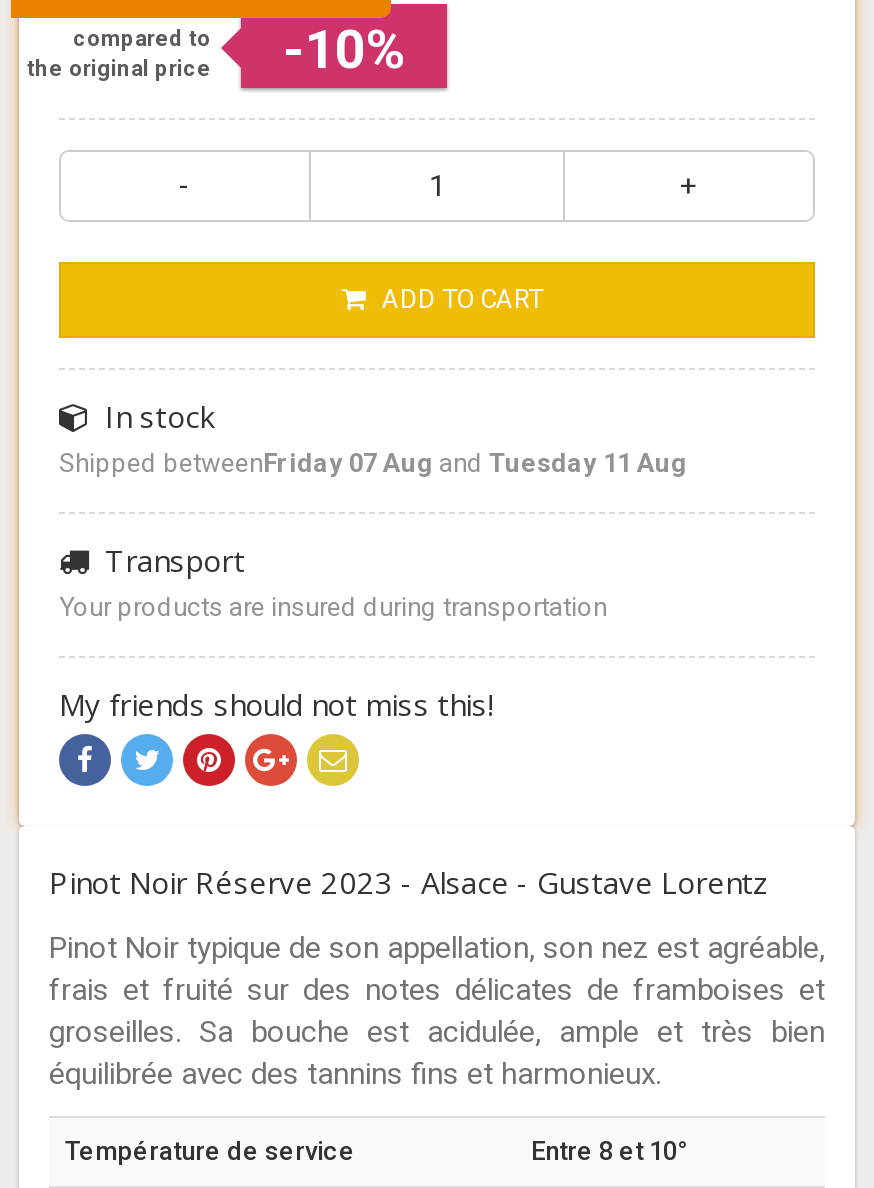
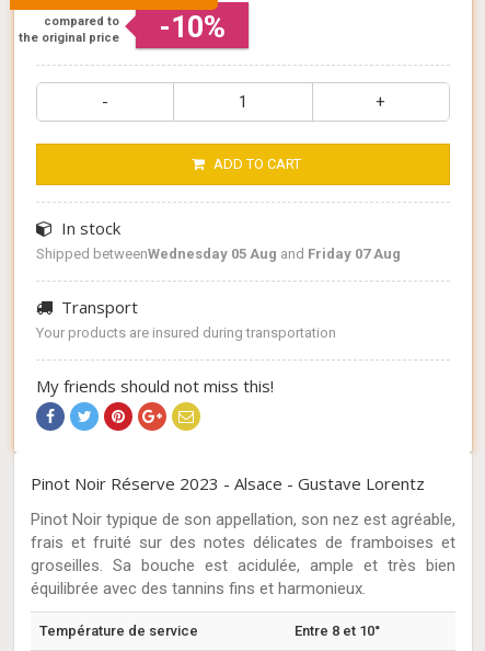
- Shipped betweenFriday 07 Aug and Tuesday 11 Aug
+ Shipped betweenWednesday 05 Aug and Friday 07 Aug
